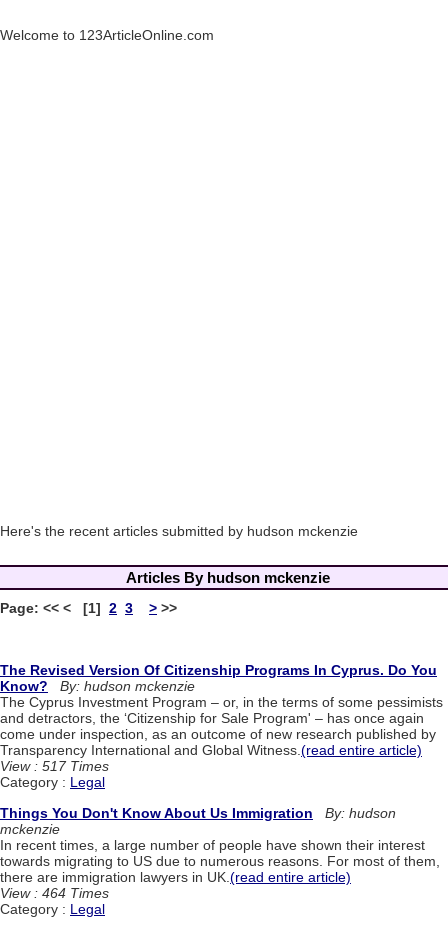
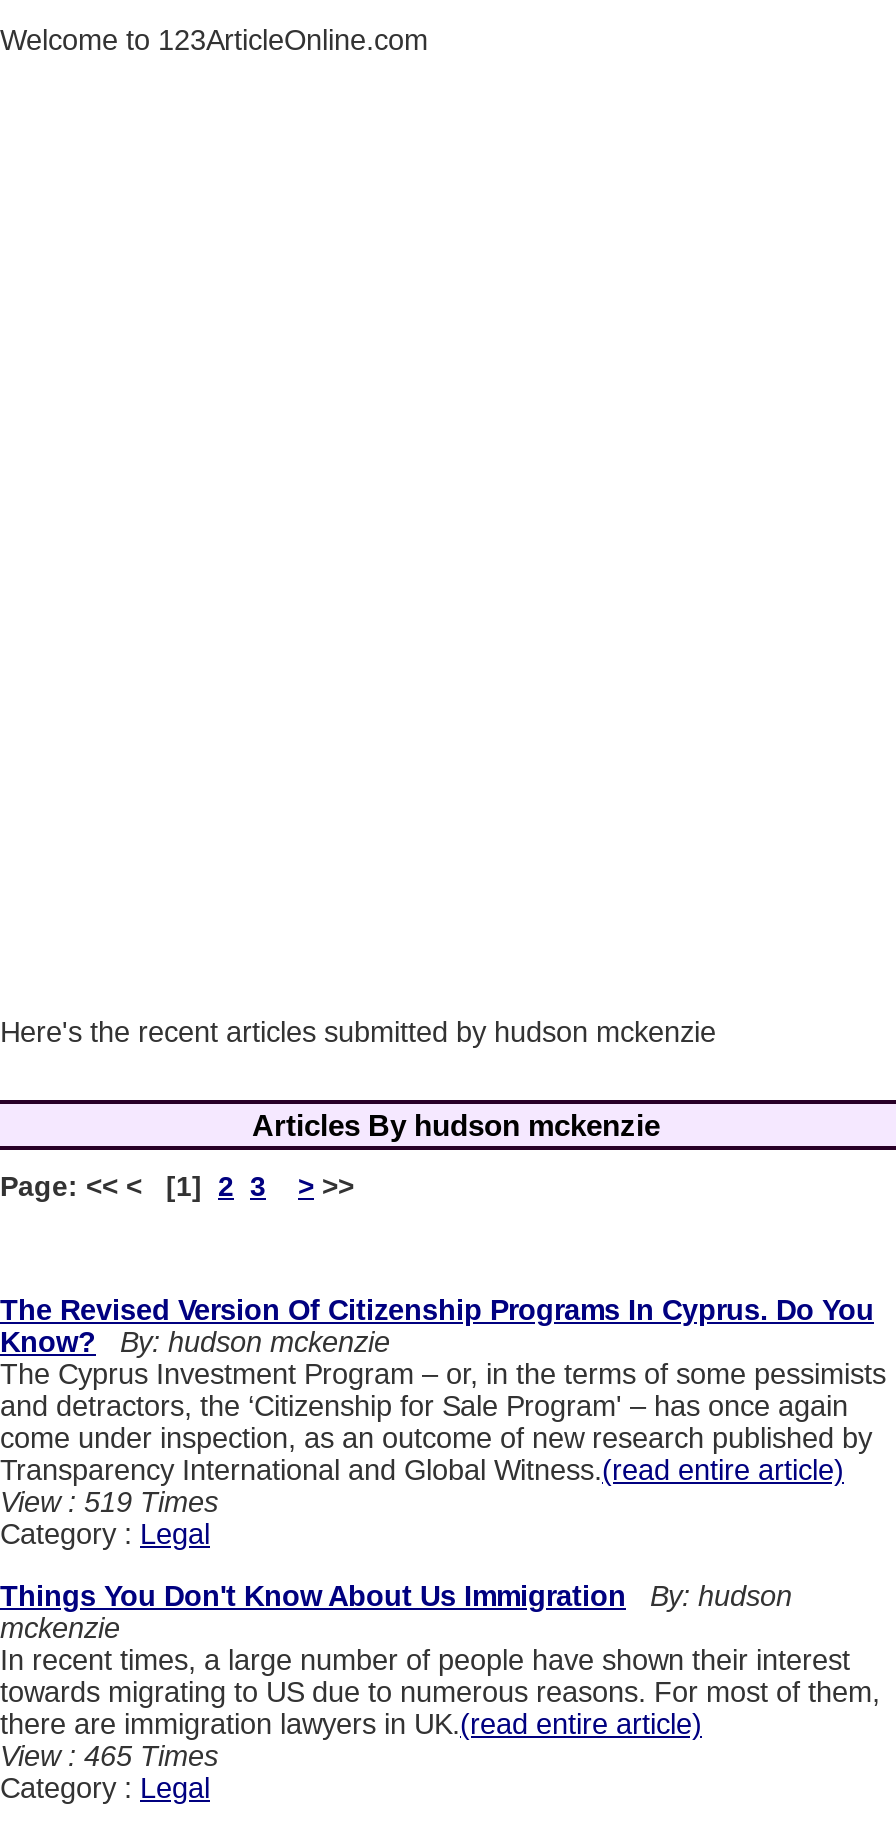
- View : 517 Times
+ View : 519 Times

- View : 464 Times
+ View : 465 Times
